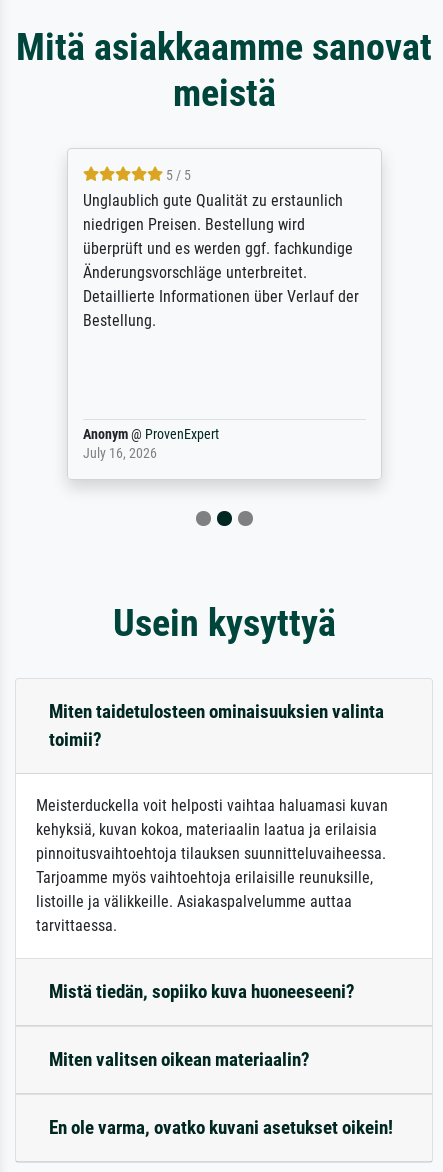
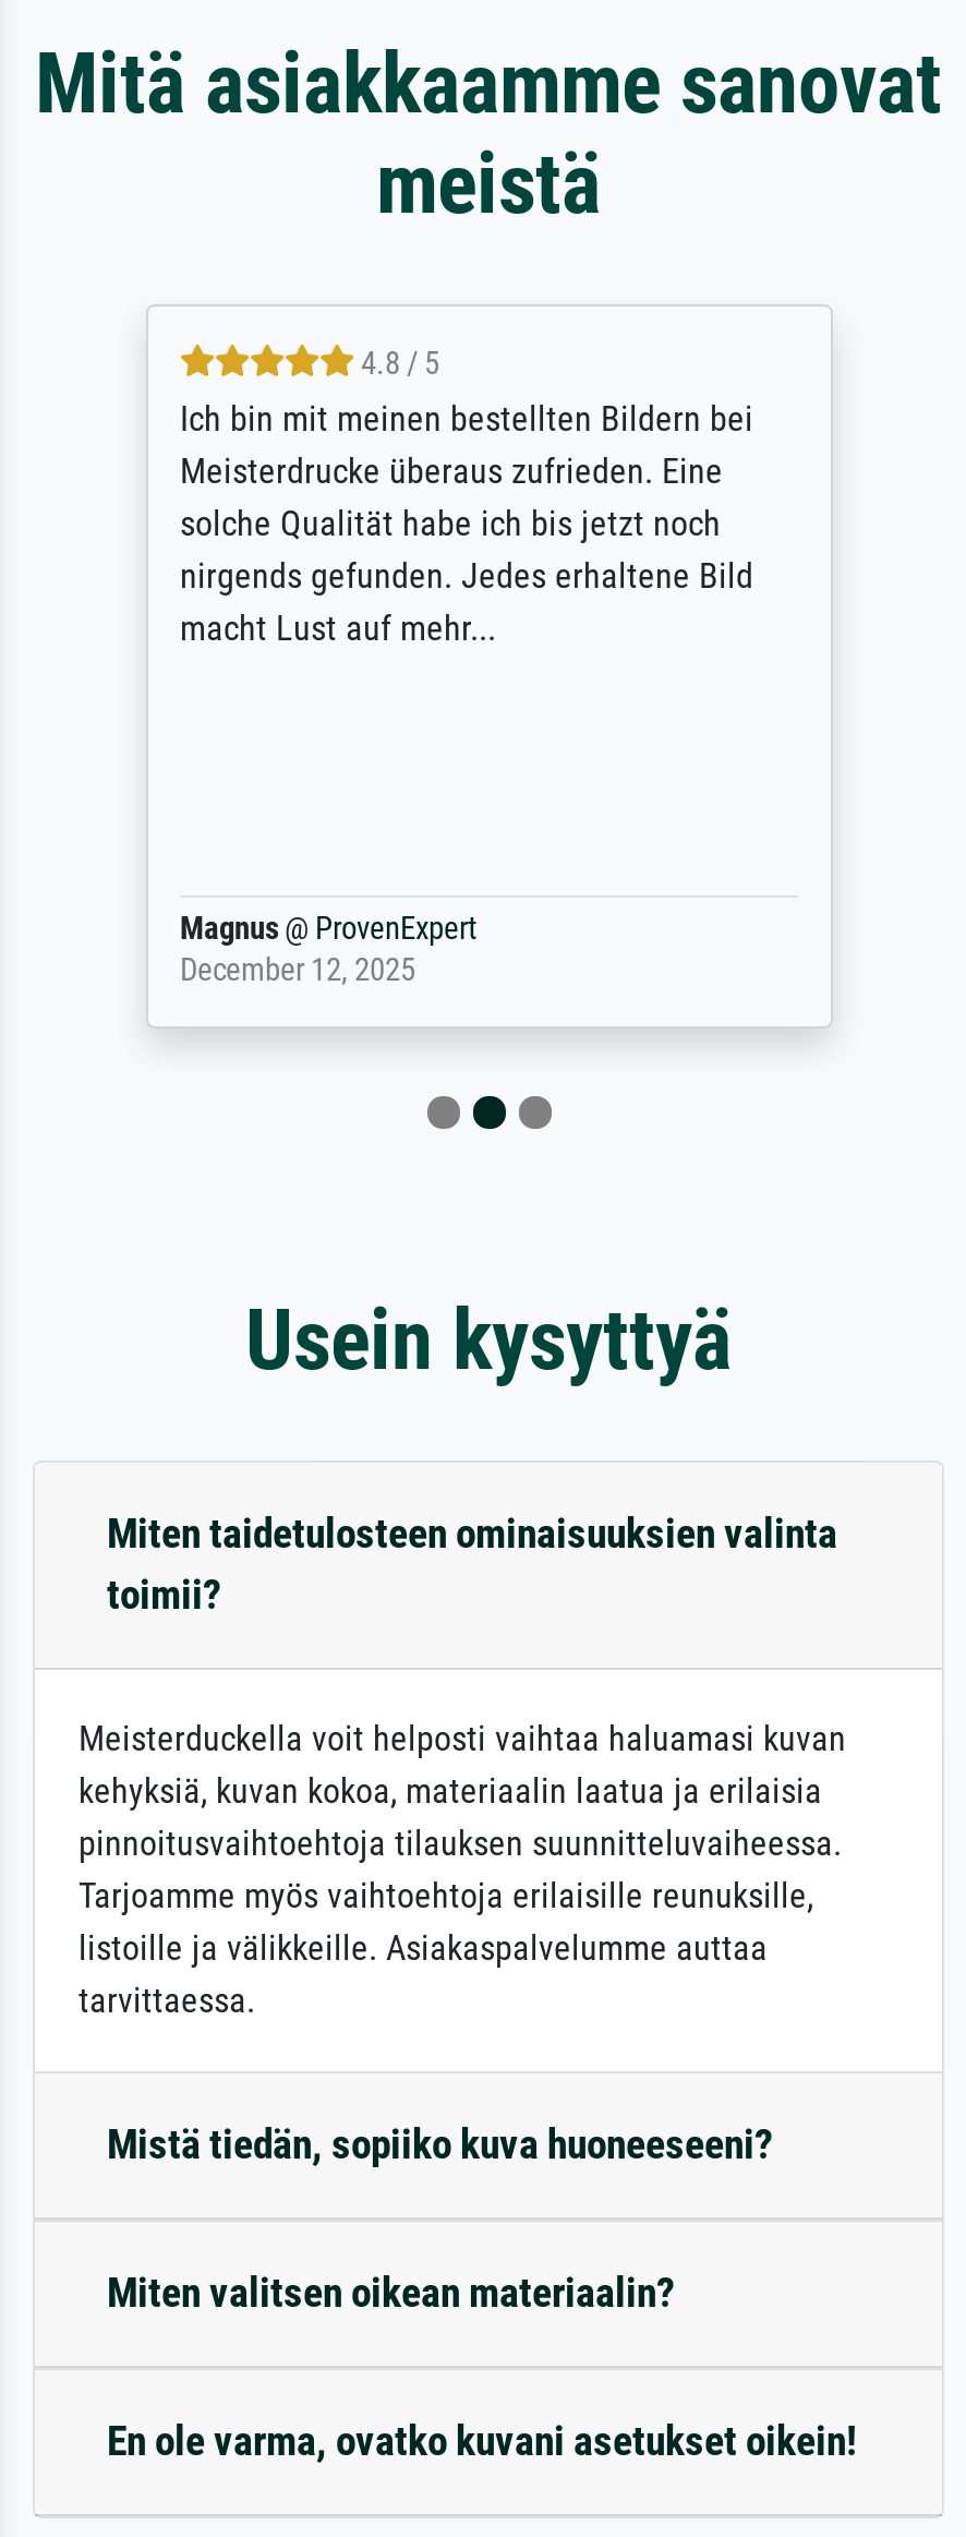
- 5 / 5
- Unglaublich gute Qualität zu erstaunlich
- niedrigen Preisen. Bestellung wird
- überprüft und es werden ggf. fachkundige
- Änderungsvorschläge unterbreitet.
- Detaillierte Informationen über Verlauf der
- Bestellung.
+ 4.8 / 5
+ Ich bin mit meinen bestellten Bildern bei
+ Meisterdrucke überaus zufrieden. Eine
+ solche Qualität habe ich bis jetzt noch
+ nirgends gefunden. Jedes erhaltene Bild
+ macht Lust auf mehr...

- Anonym @ ProvenExpert
- July 16, 2026
+ Magnus @ ProvenExpert
+ December 12, 2025
